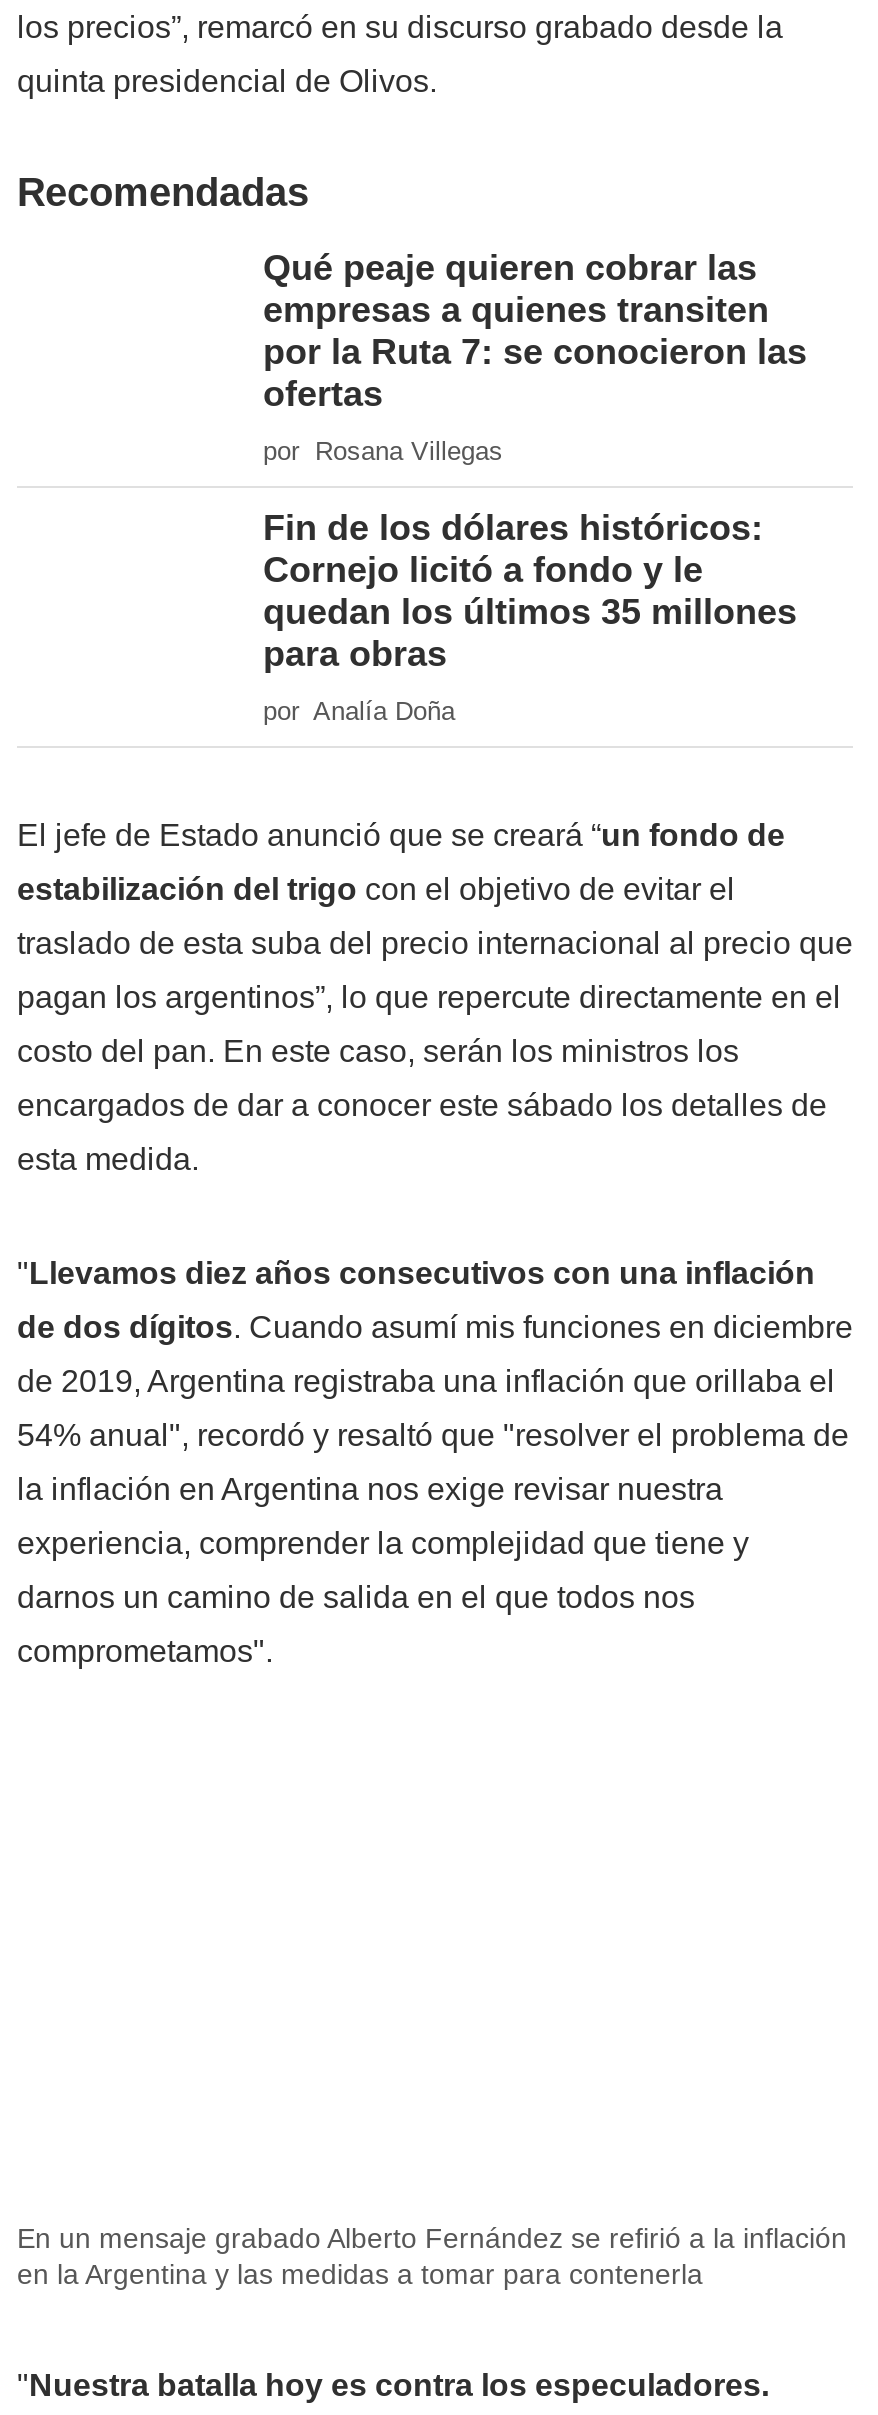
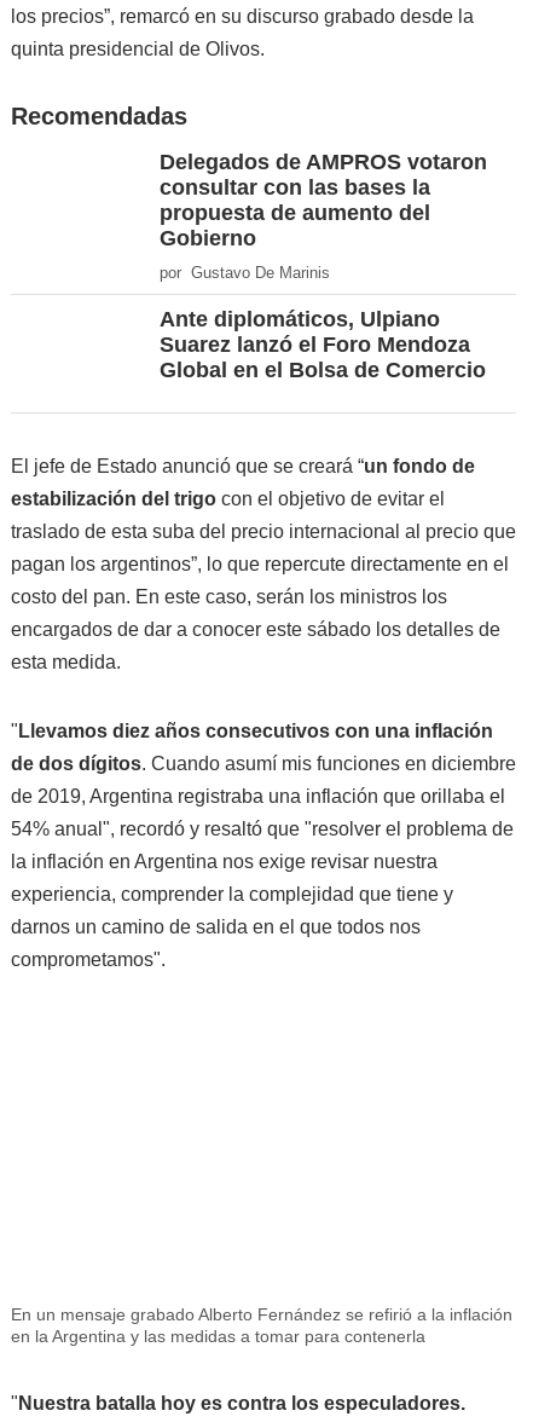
- Qué peaje quieren cobrar las
- empresas a quienes transiten
- por la Ruta 7: se conocieron las
- ofertas
- por Rosana Villegas
- Fin de los dólares históricos:
- Cornejo licitó a fondo y le
- quedan los últimos 35 millones
- para obras
- por Analía Doña
+ Delegados de AMPROS votaron
+ consultar con las bases la
+ propuesta de aumento del
+ Gobierno
+ por Gustavo De Marinis
+ Ante diplomáticos, Ulpiano
+ Suarez lanzó el Foro Mendoza
+ Global en el Bolsa de Comercio
